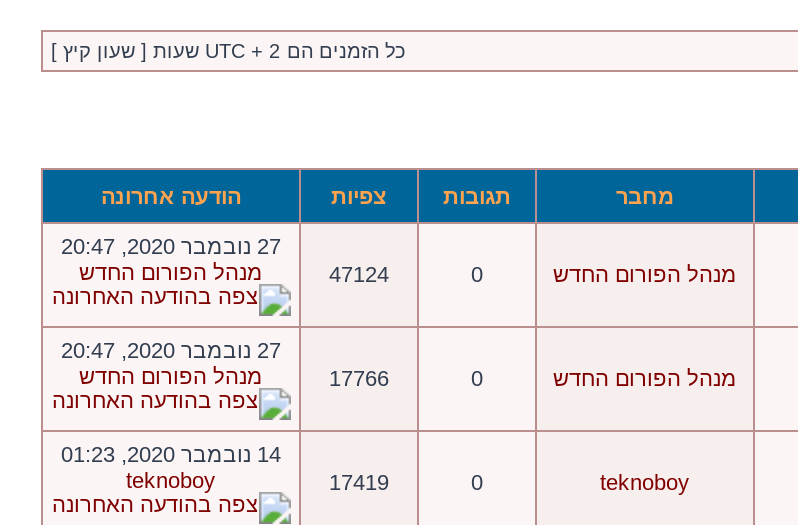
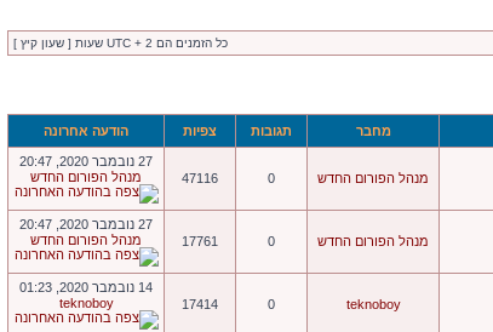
- 47124
+ 47116

- 17766
+ 17761

- 17419
+ 17414
